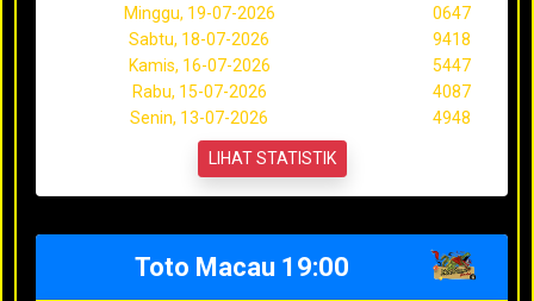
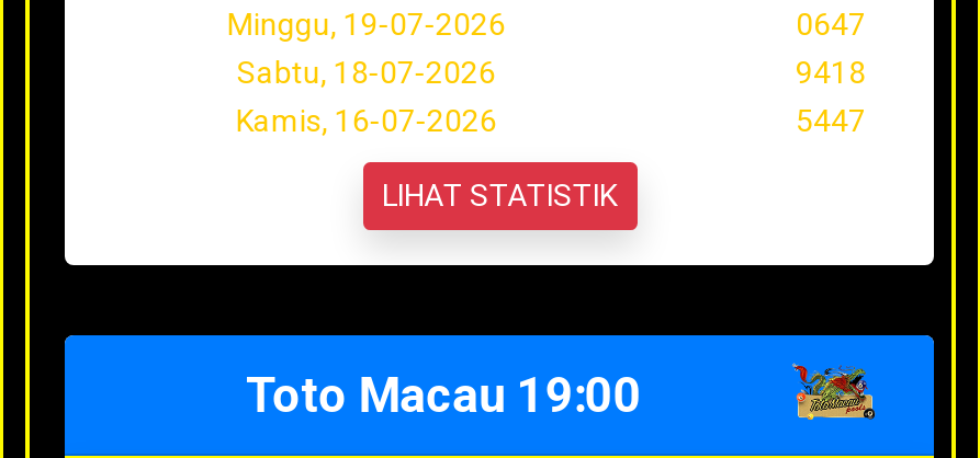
- Rabu, 15-07-2026
- 4087
- Senin, 13-07-2026
- 4948
